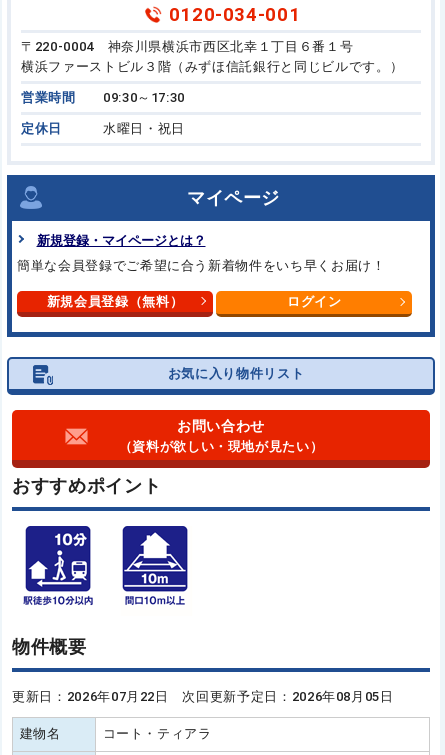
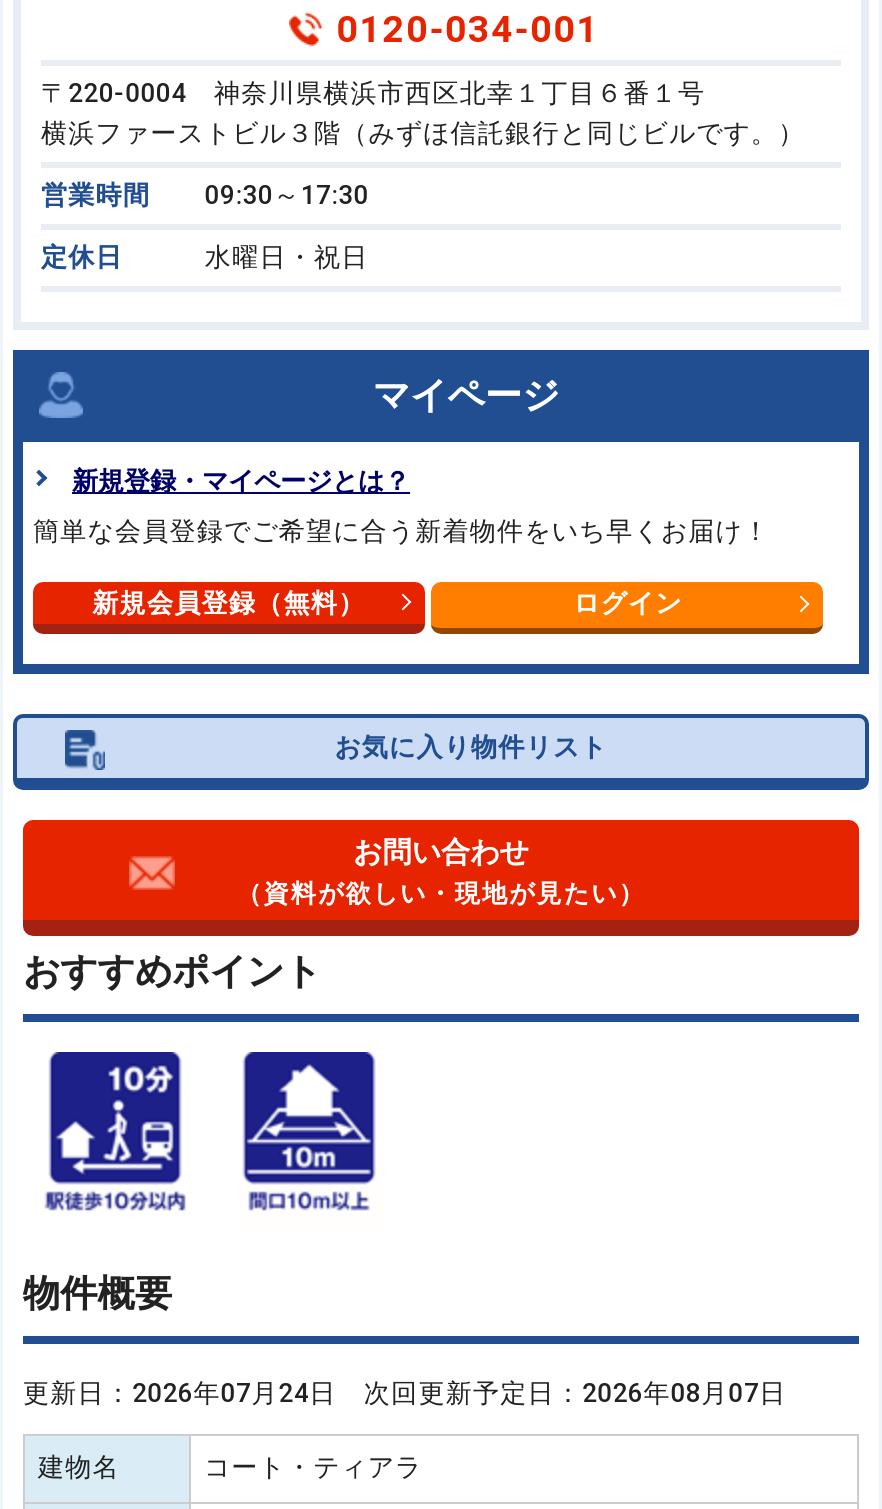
- 更新日：2026年07月22日 次回更新予定日：2026年08月05日
+ 更新日：2026年07月24日 次回更新予定日：2026年08月07日
